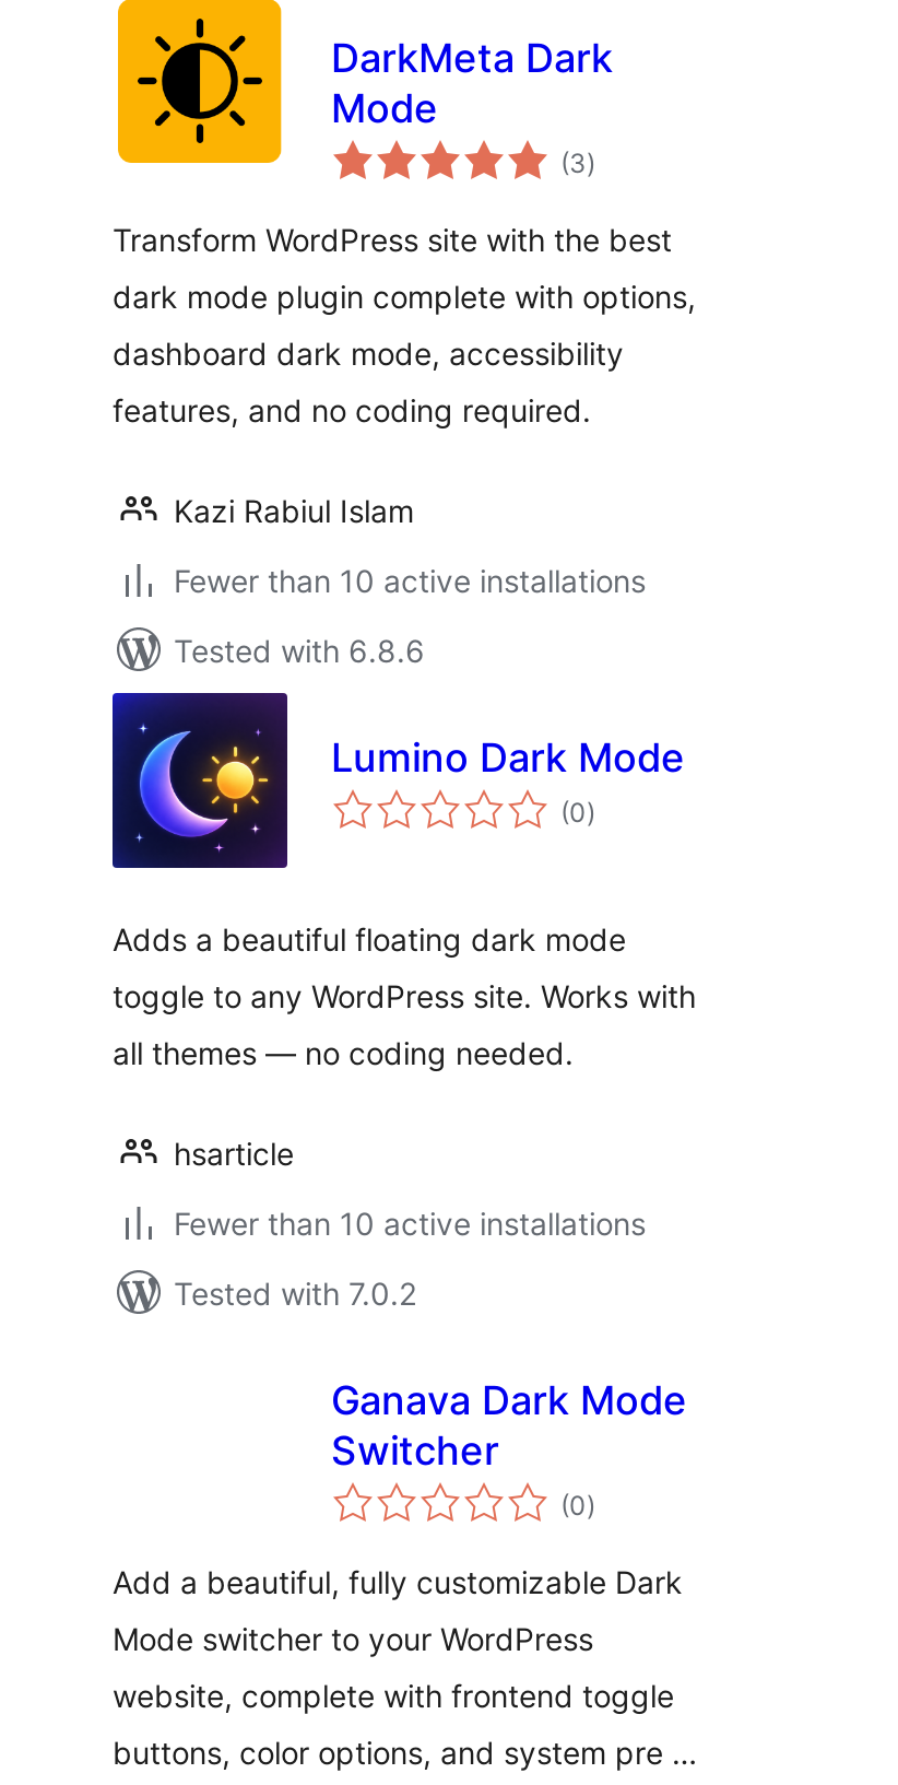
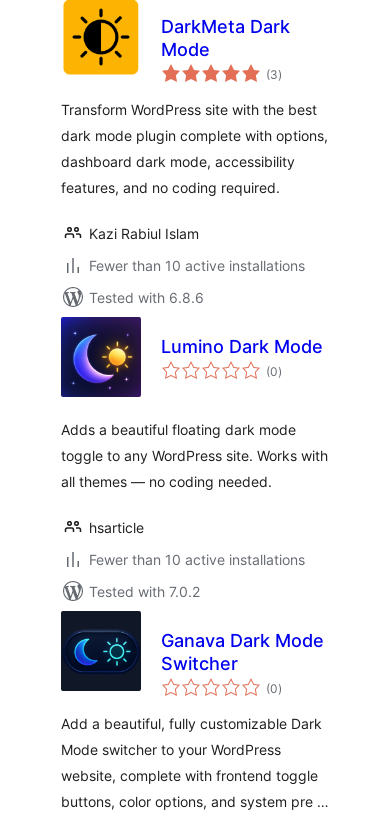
+ [image]
